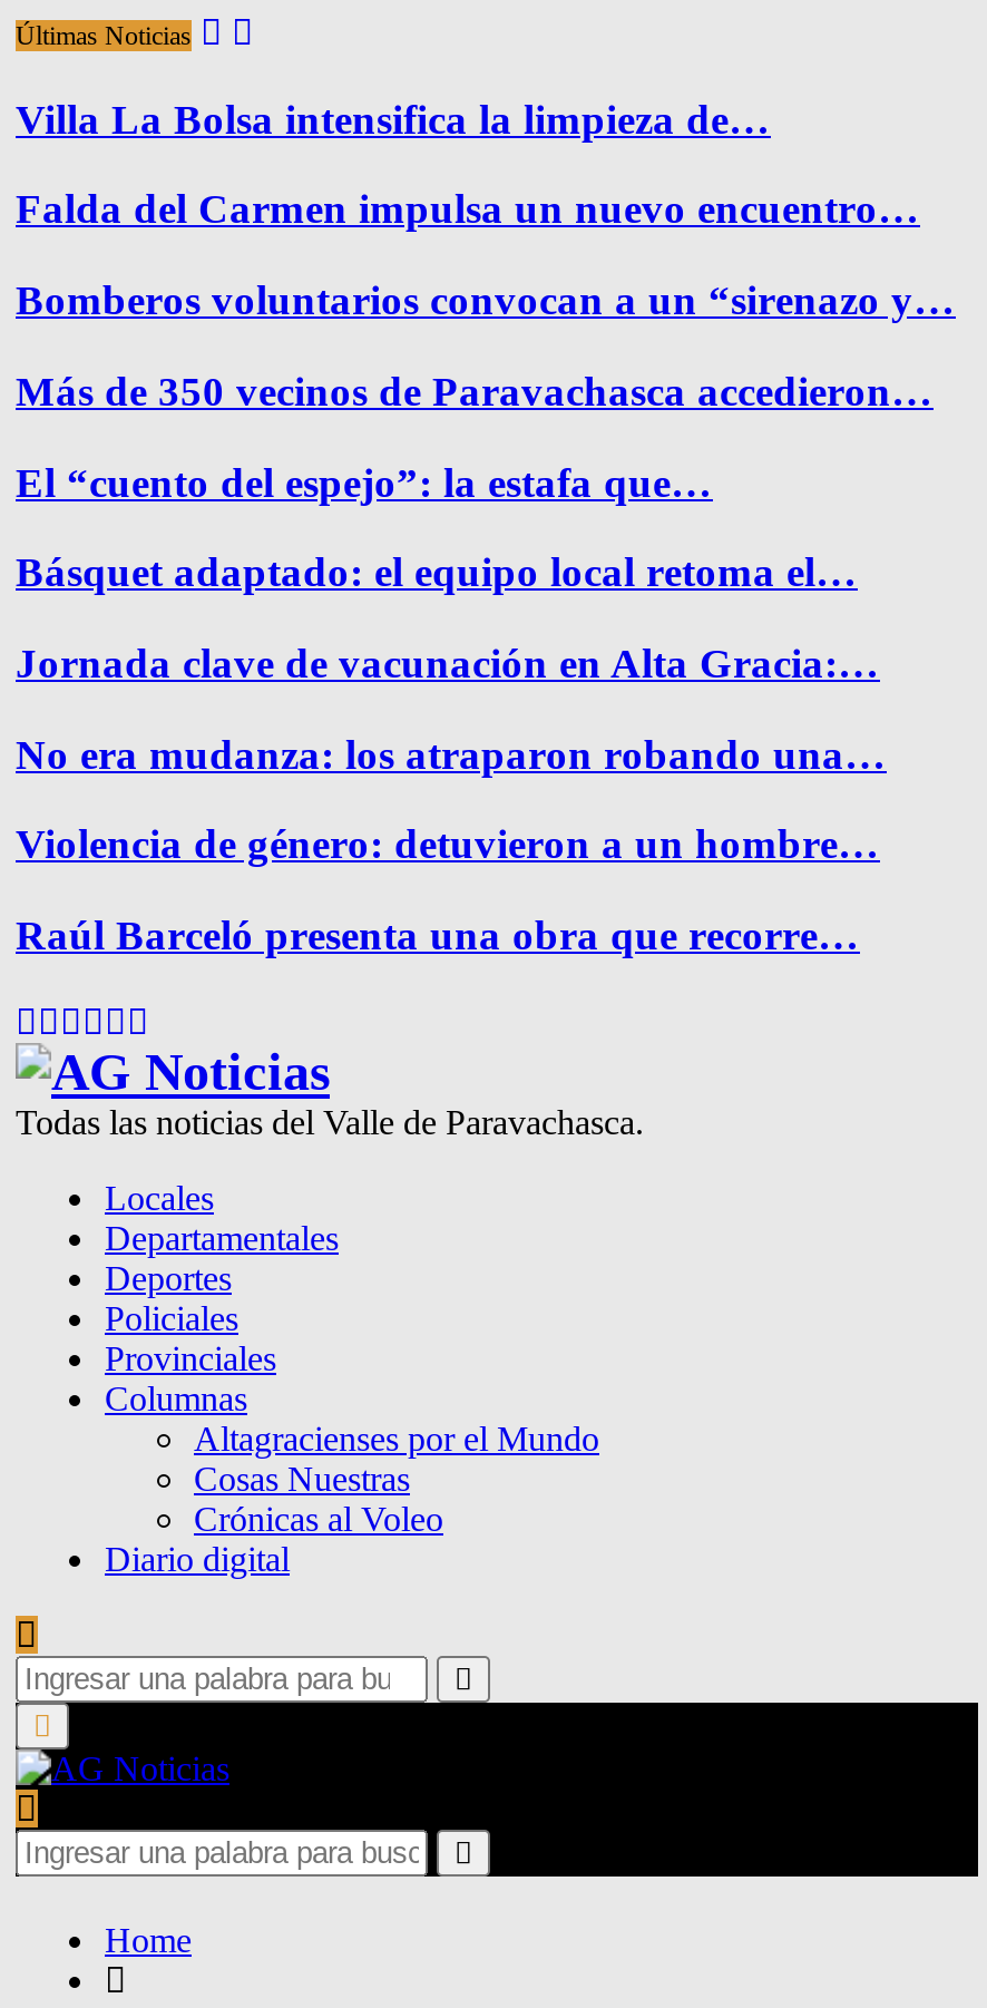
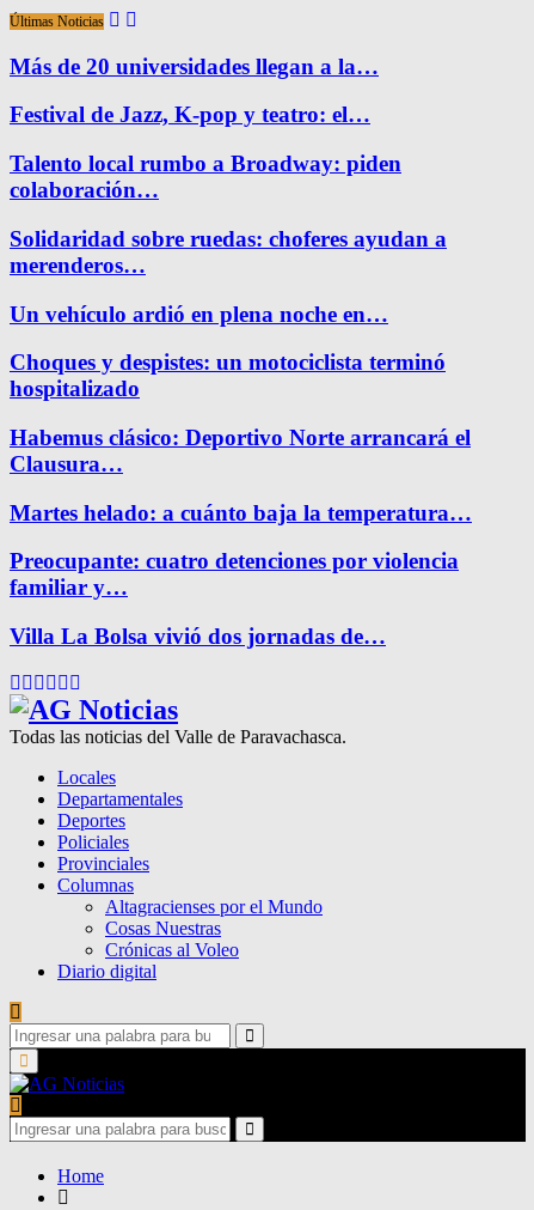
- Villa La Bolsa intensifica la limpieza de…
+ Más de 20 universidades llegan a la…

- Falda del Carmen impulsa un nuevo encuentro…
+ Festival de Jazz, K-pop y teatro: el…

- Bomberos voluntarios convocan a un “sirenazo y…
+ Talento local rumbo a Broadway: piden
+ colaboración…

- Más de 350 vecinos de Paravachasca accedieron…
+ Solidaridad sobre ruedas: choferes ayudan a
+ merenderos…

- El “cuento del espejo”: la estafa que…
+ Un vehículo ardió en plena noche en…

- Básquet adaptado: el equipo local retoma el…
+ Choques y despistes: un motociclista terminó
+ hospitalizado

- Jornada clave de vacunación en Alta Gracia:…
+ Habemus clásico: Deportivo Norte arrancará el
+ Clausura…

- No era mudanza: los atraparon robando una…
+ Martes helado: a cuánto baja la temperatura…

- Violencia de género: detuvieron a un hombre…
+ Preocupante: cuatro detenciones por violencia
+ familiar y…

- Raúl Barceló presenta una obra que recorre…
+ Villa La Bolsa vivió dos jornadas de…
